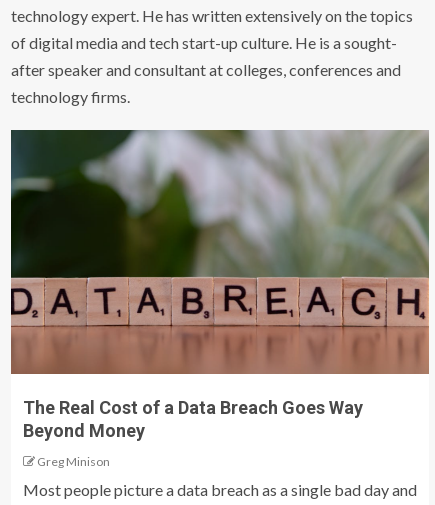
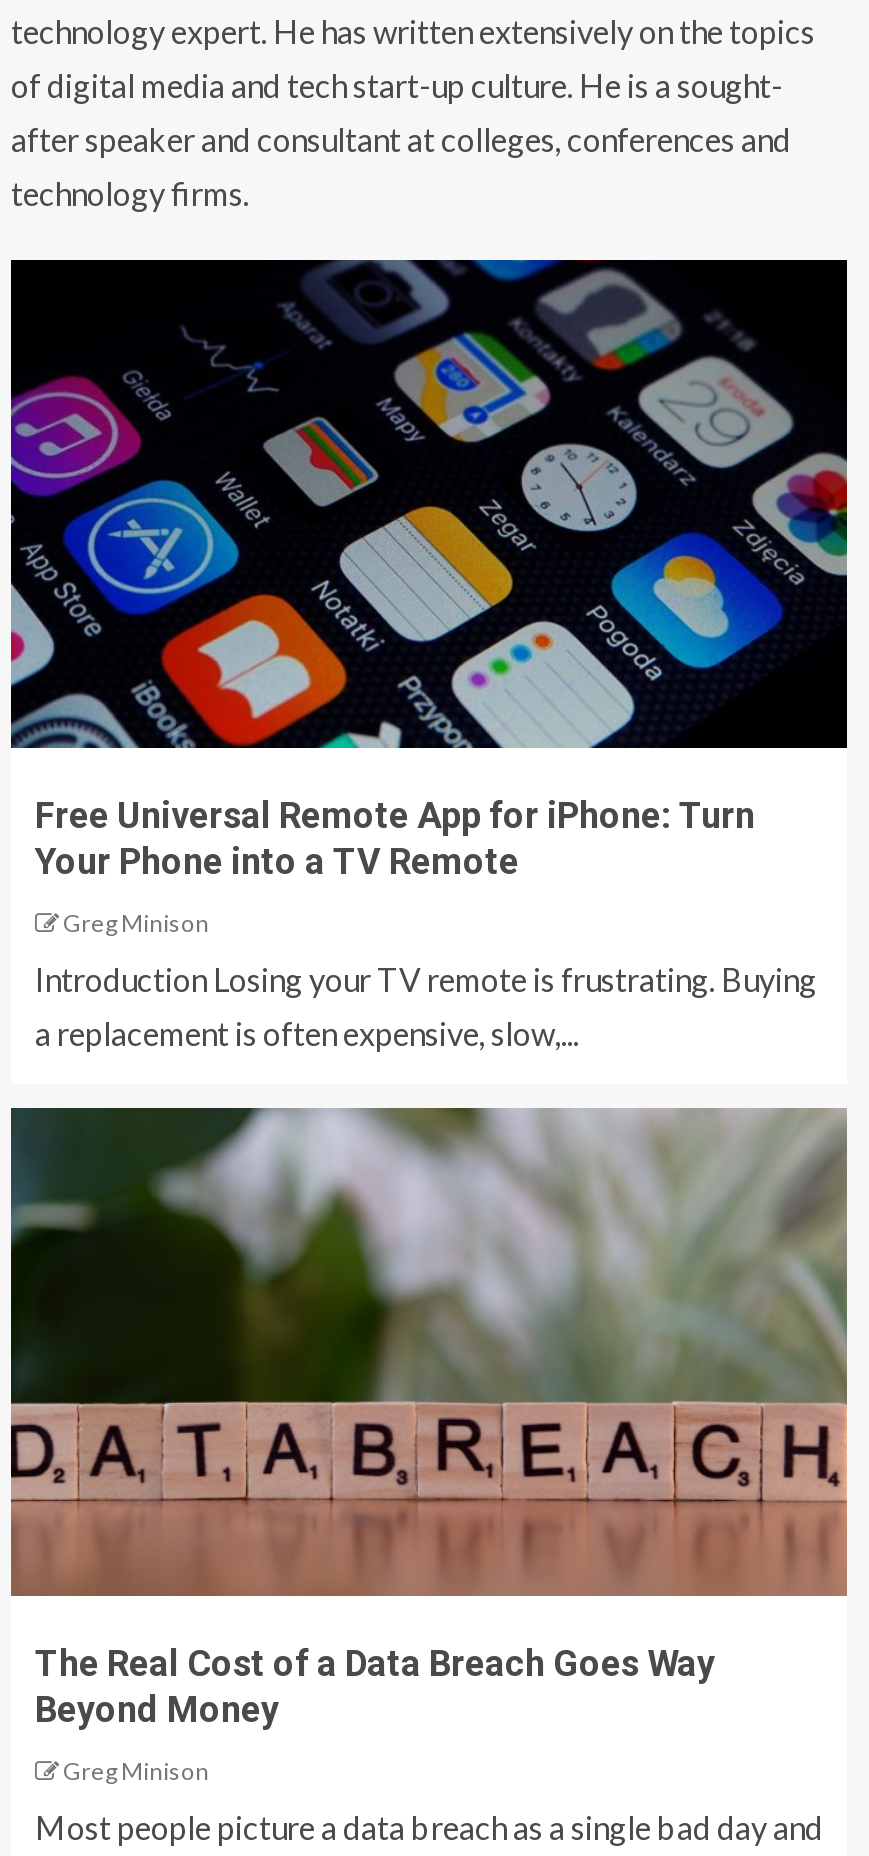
+ [image]
+ Free Universal Remote App for iPhone: Turn
+ Your Phone into a TV Remote
+ Greg Minison
+ Introduction Losing your TV remote is frustrating. Buying
+ a replacement is often expensive, slow,...
